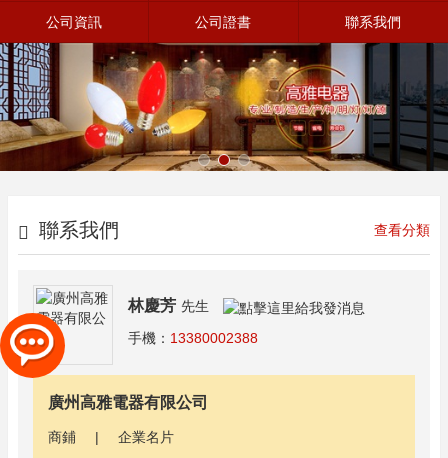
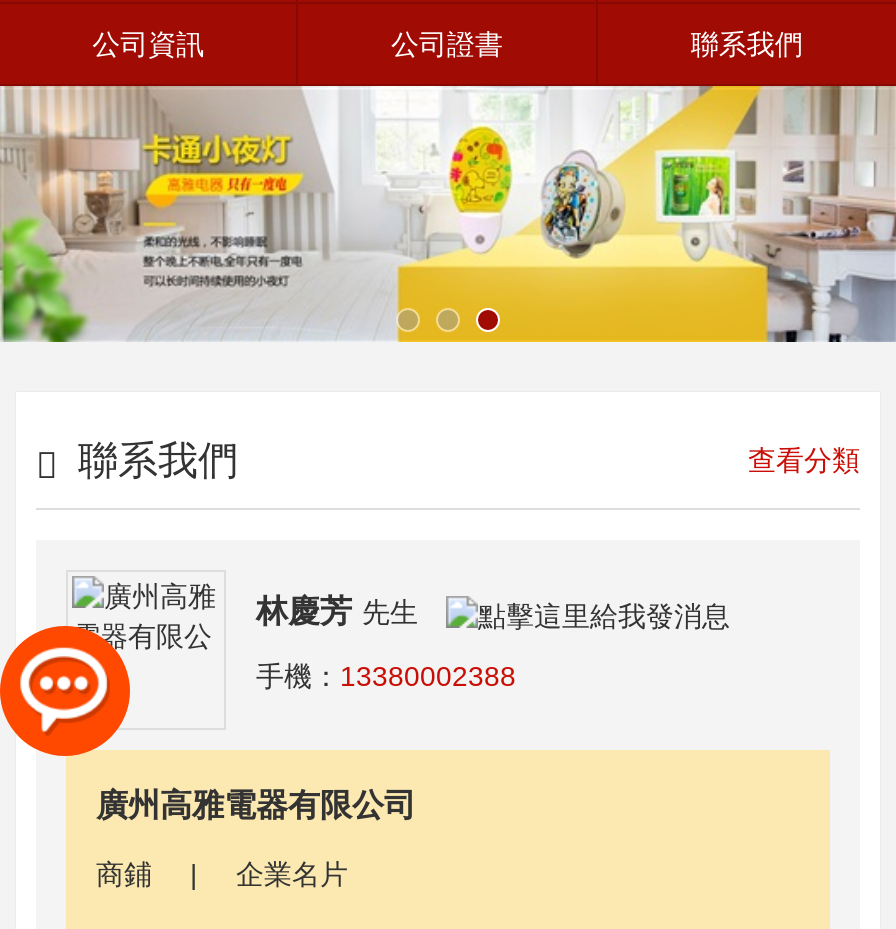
- [image]
+ [image]
